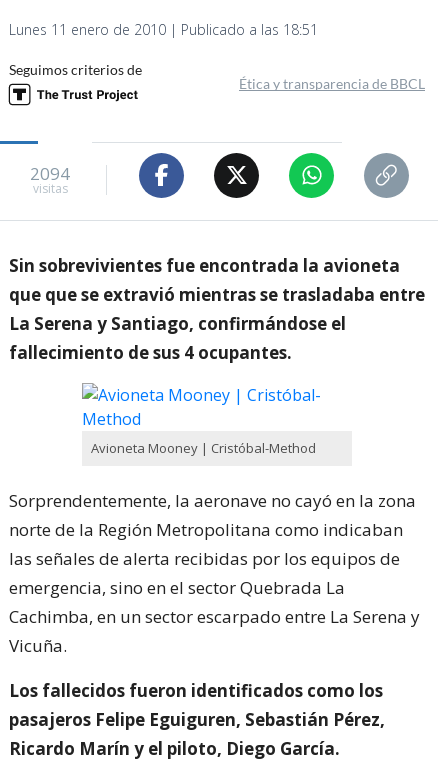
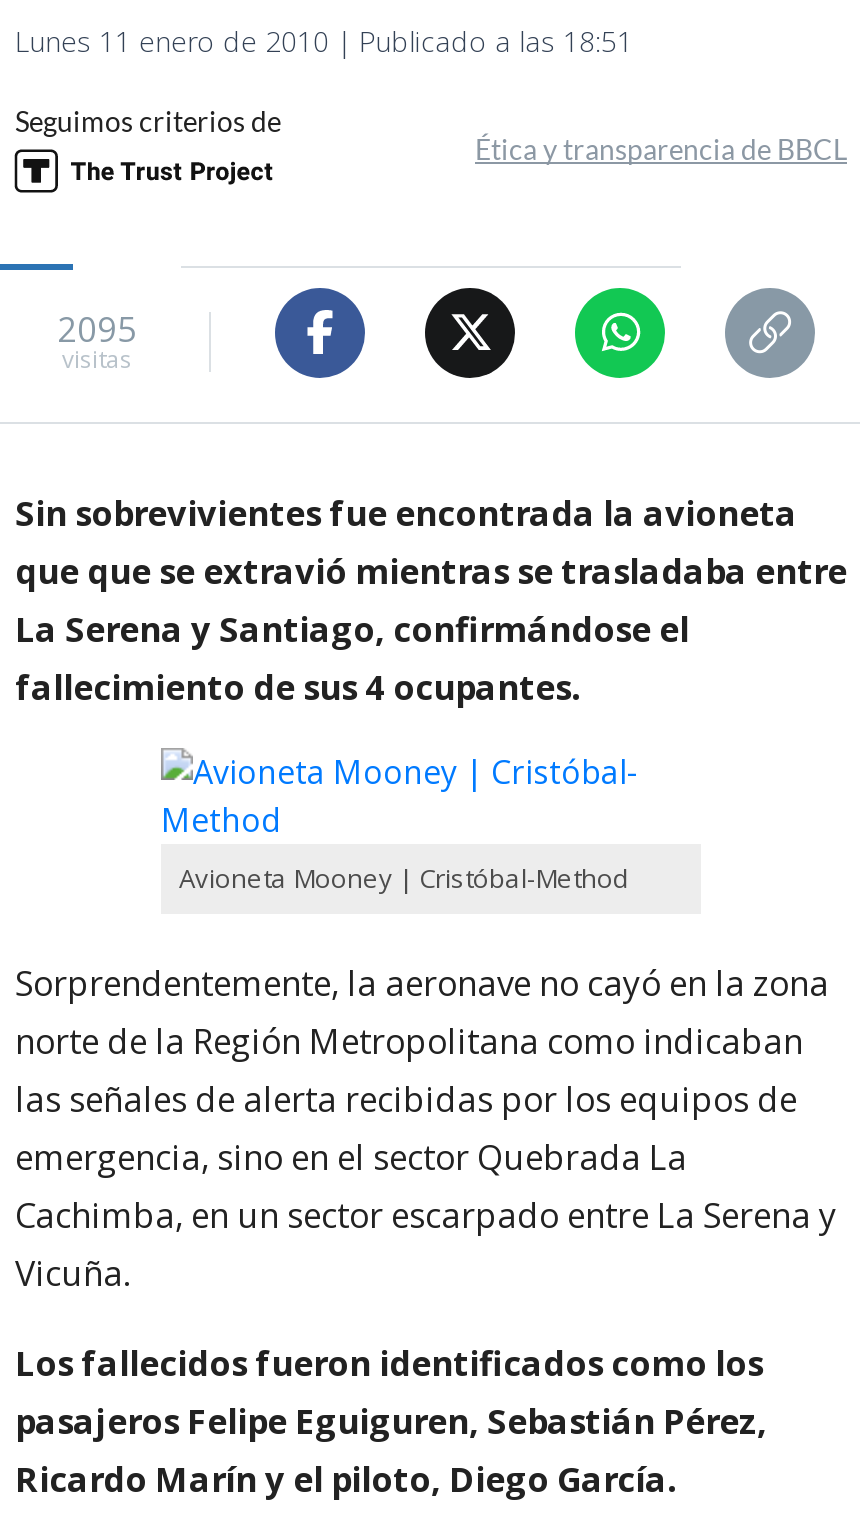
- 2094
+ 2095
